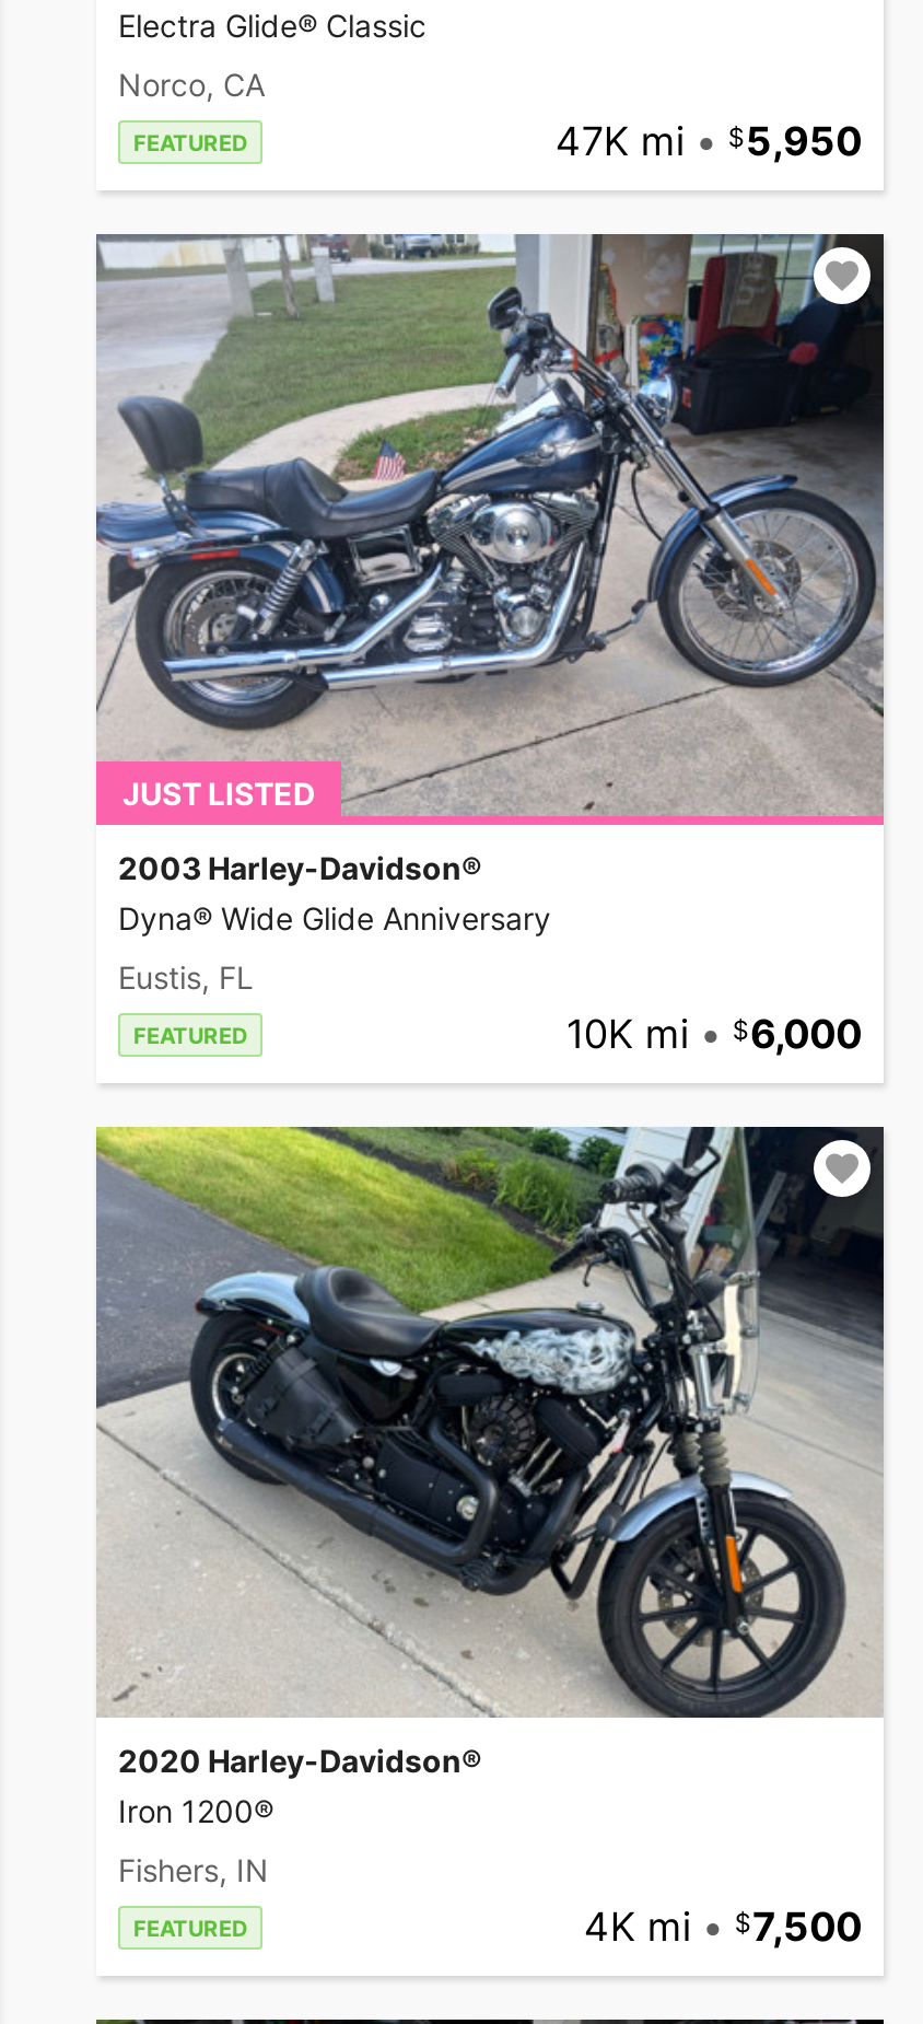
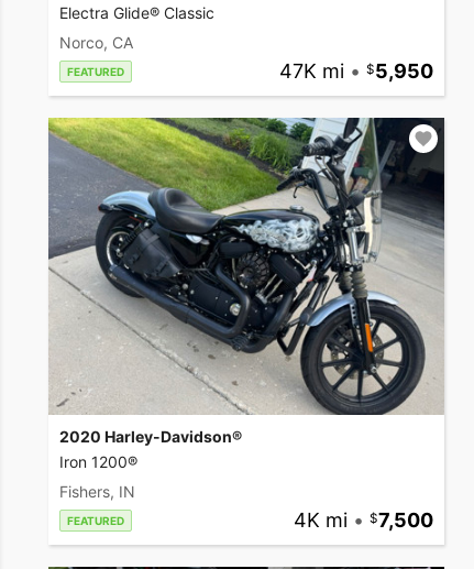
- [image]
- JUST LISTED
- 2003 Harley-Davidson®
- Dyna® Wide Glide Anniversary
- Eustis, FL
- FEATURED
- 10K mi •
- 6,000
